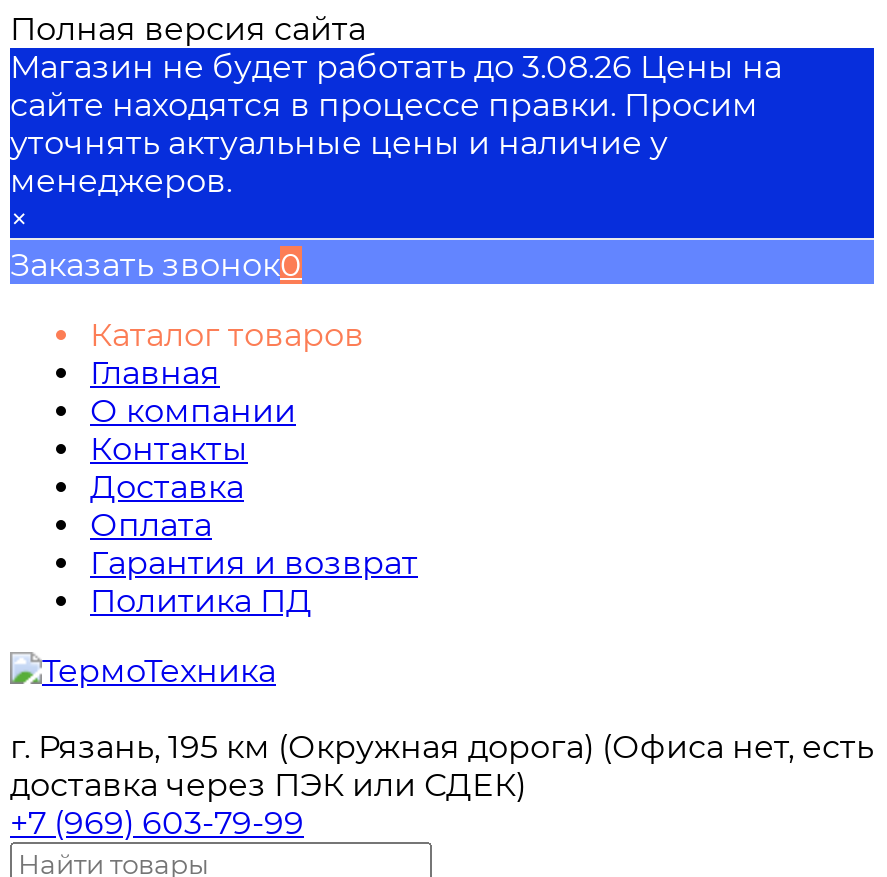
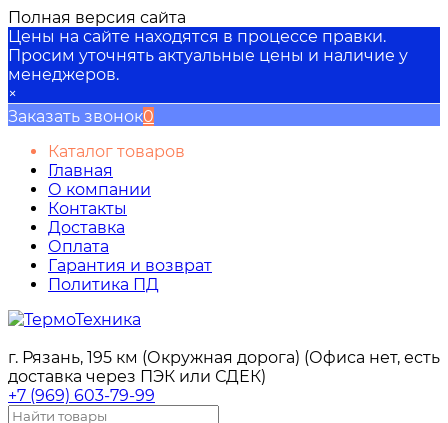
- Магазин не будет работать до 3.08.26 Цены на
- сайте находятся в процессе правки. Просим
- уточнять актуальные цены и наличие у
+ Цены на сайте находятся в процессе правки.
+ Просим уточнять актуальные цены и наличие у
